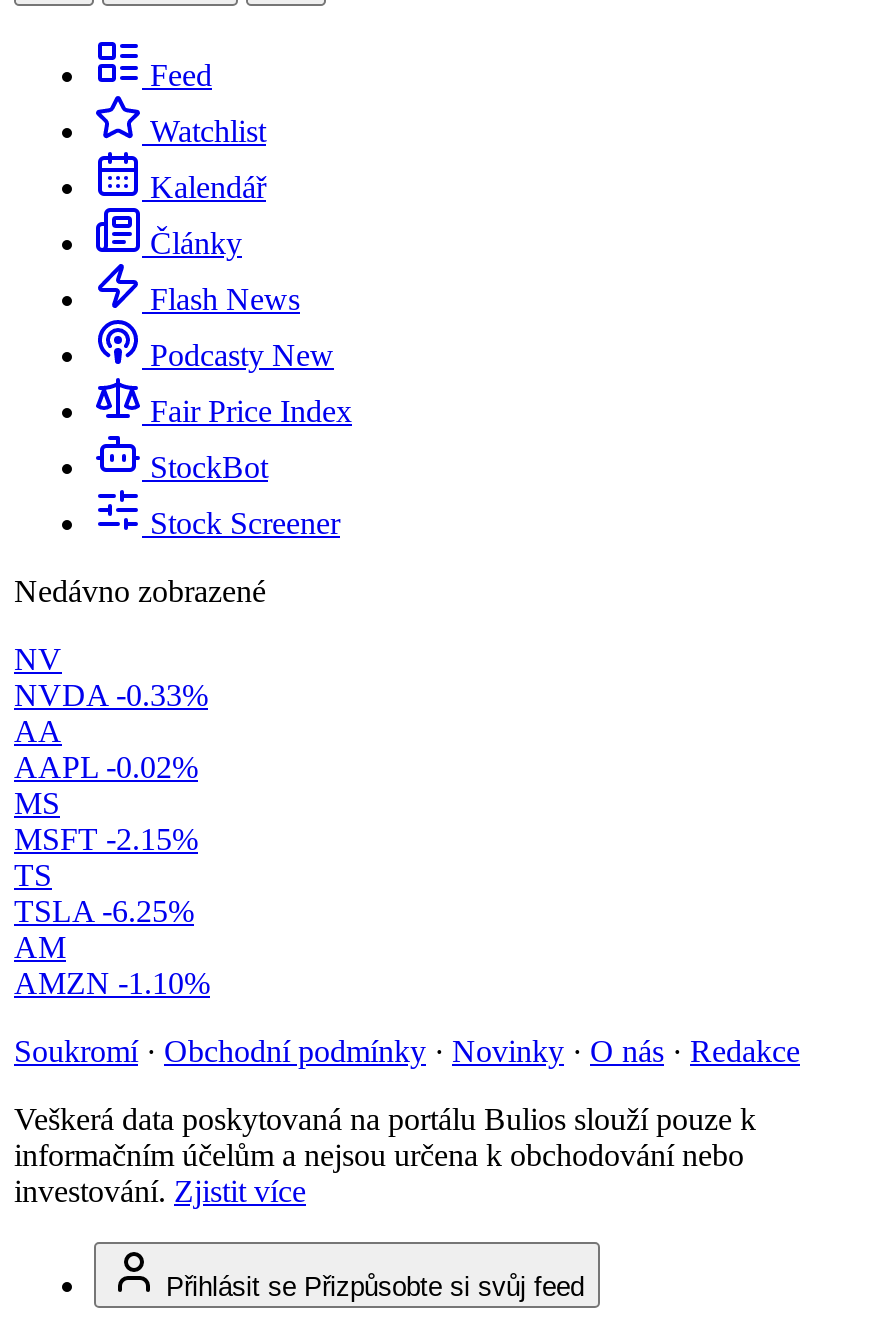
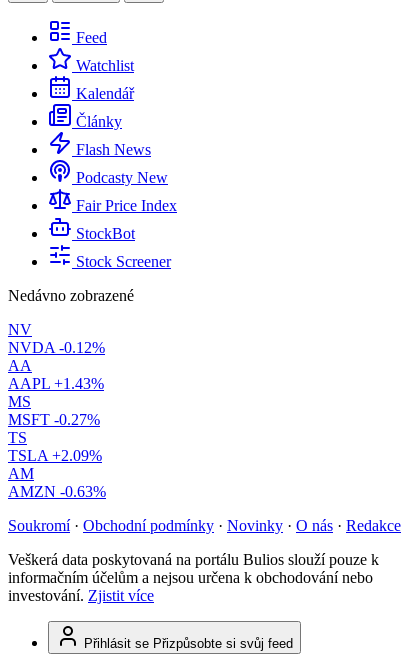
- NVDA -0.33%
+ NVDA -0.12%

- AAPL -0.02%
+ AAPL +1.43%

- MSFT -2.15%
+ MSFT -0.27%

- TSLA -6.25%
+ TSLA +2.09%

- AMZN -1.10%
+ AMZN -0.63%
